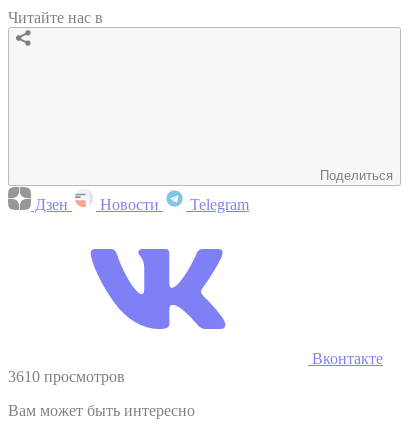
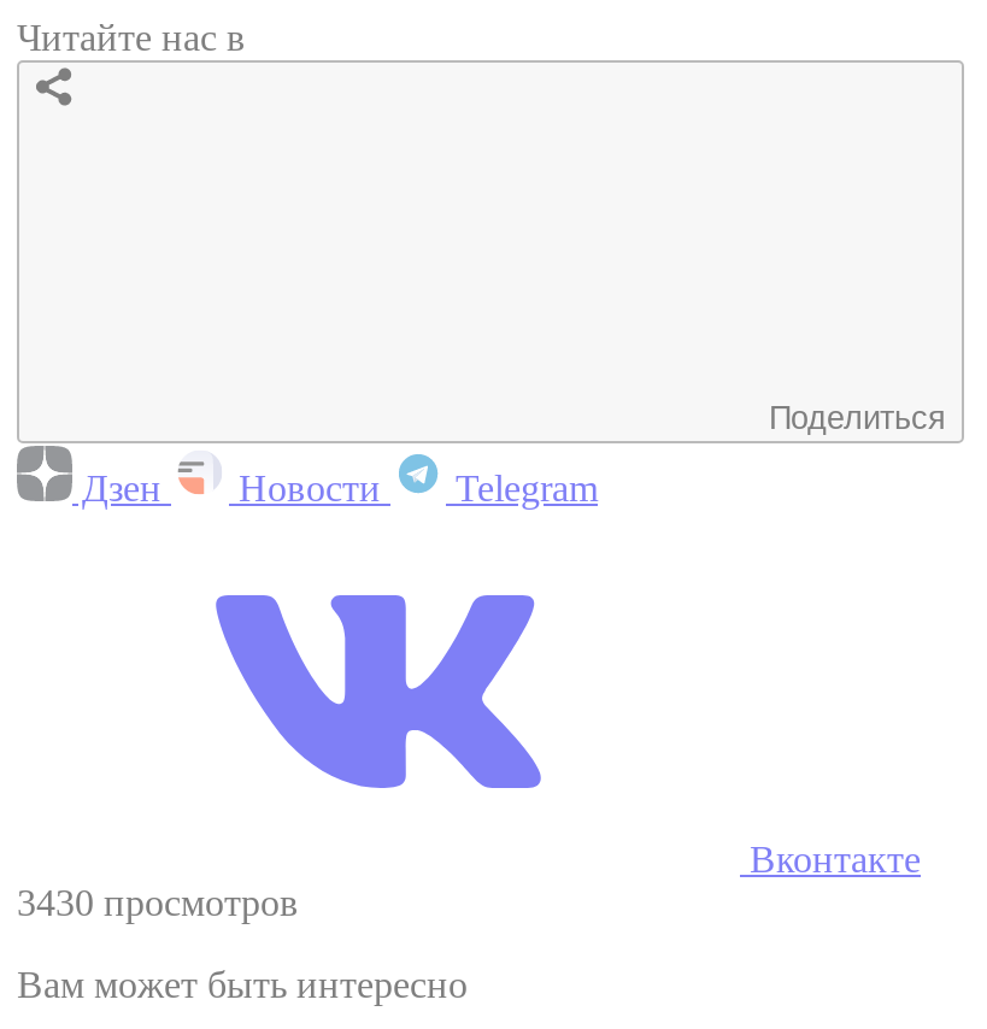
- 3610 просмотров
+ 3430 просмотров
